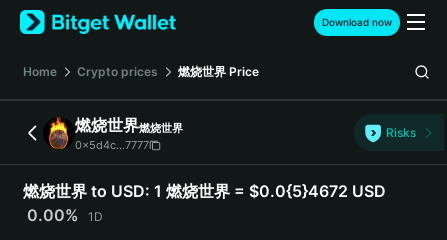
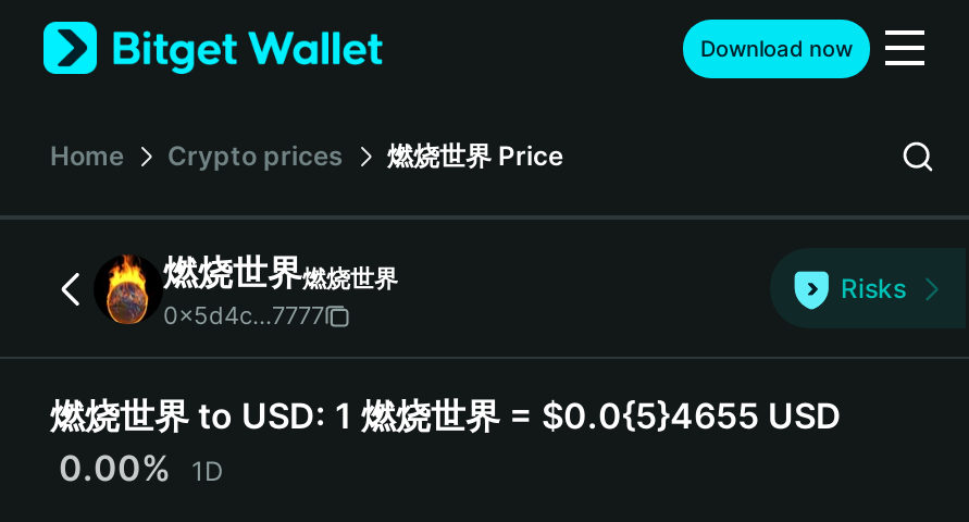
- 燃烧世界 to USD: 1 燃烧世界 = $0.0{5}4672 USD
+ 燃烧世界 to USD: 1 燃烧世界 = $0.0{5}4655 USD
